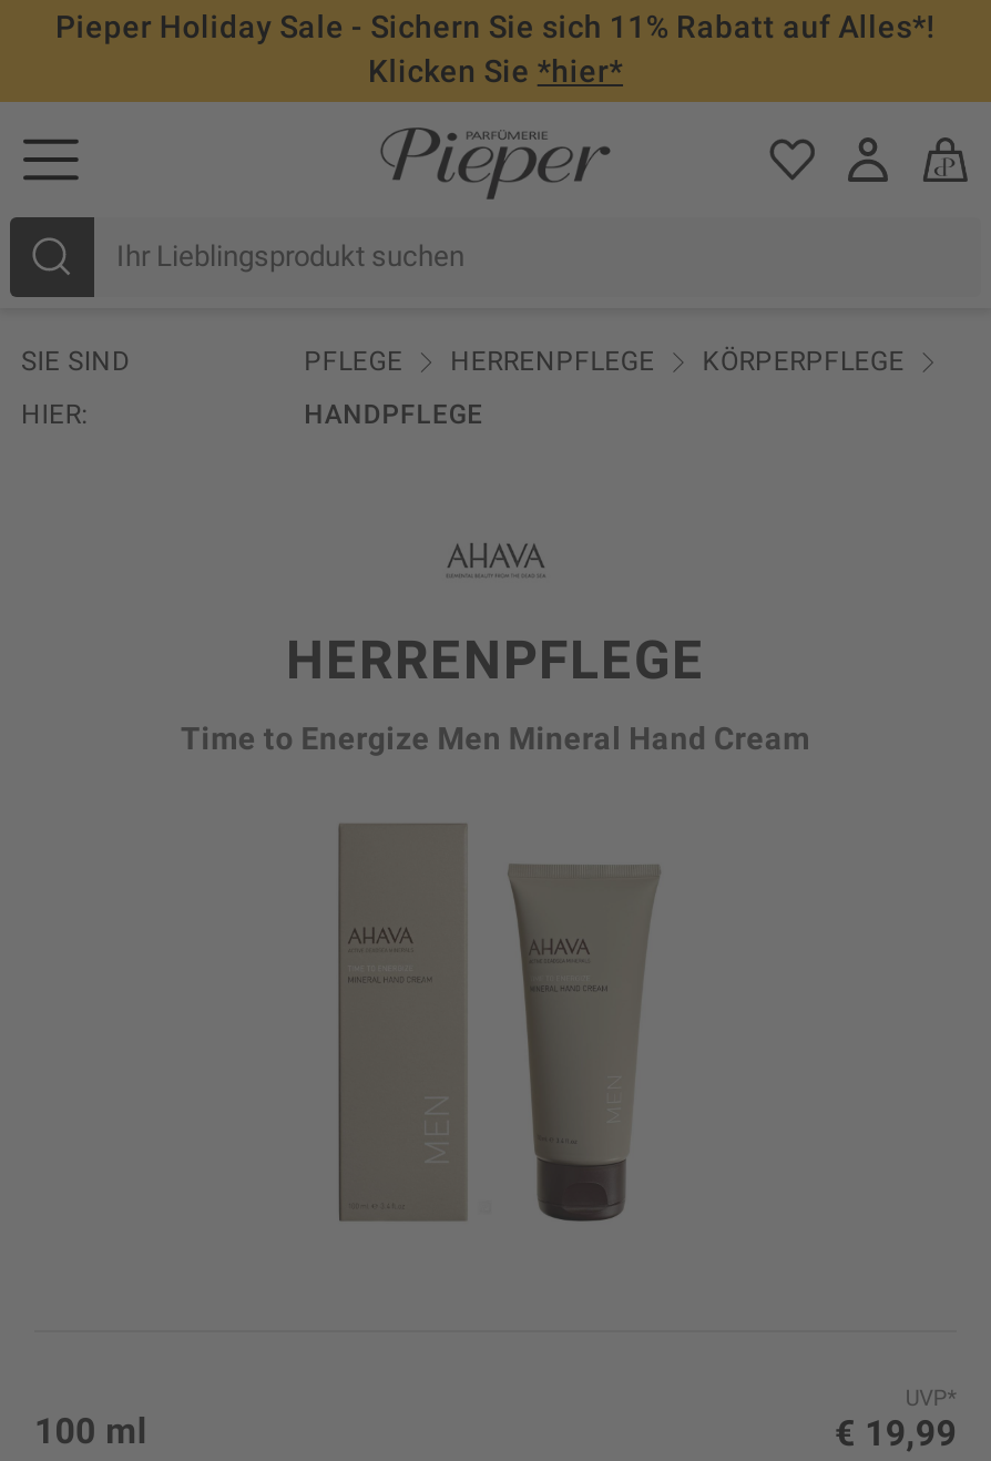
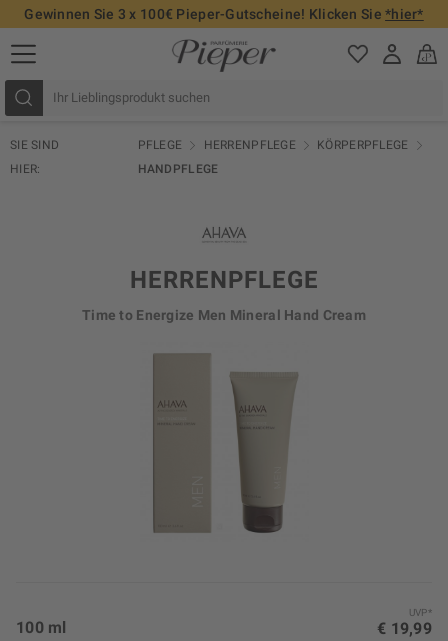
- Pieper Holiday Sale - Sichern Sie sich 11% Rabatt auf Alles*!
- Klicken Sie *hier*
+ Gewinnen Sie 3 x 100€ Pieper-Gutscheine! Klicken Sie *hier*
